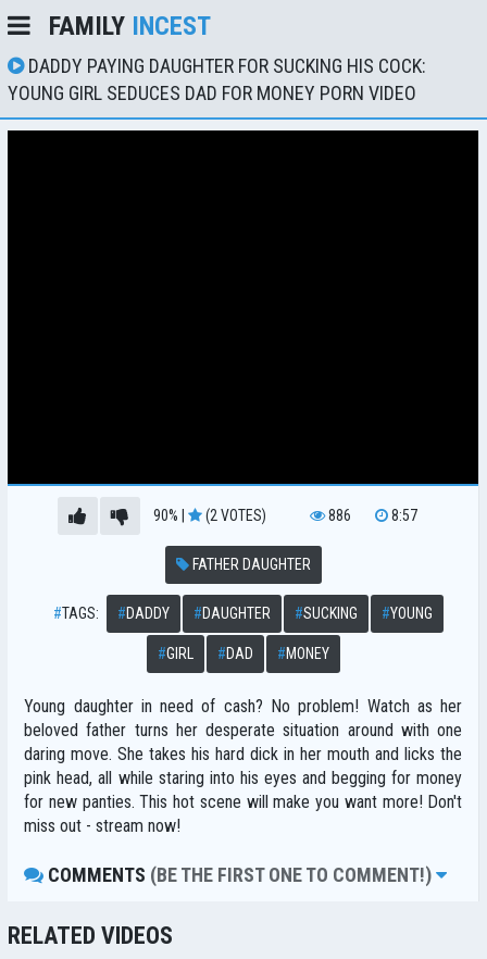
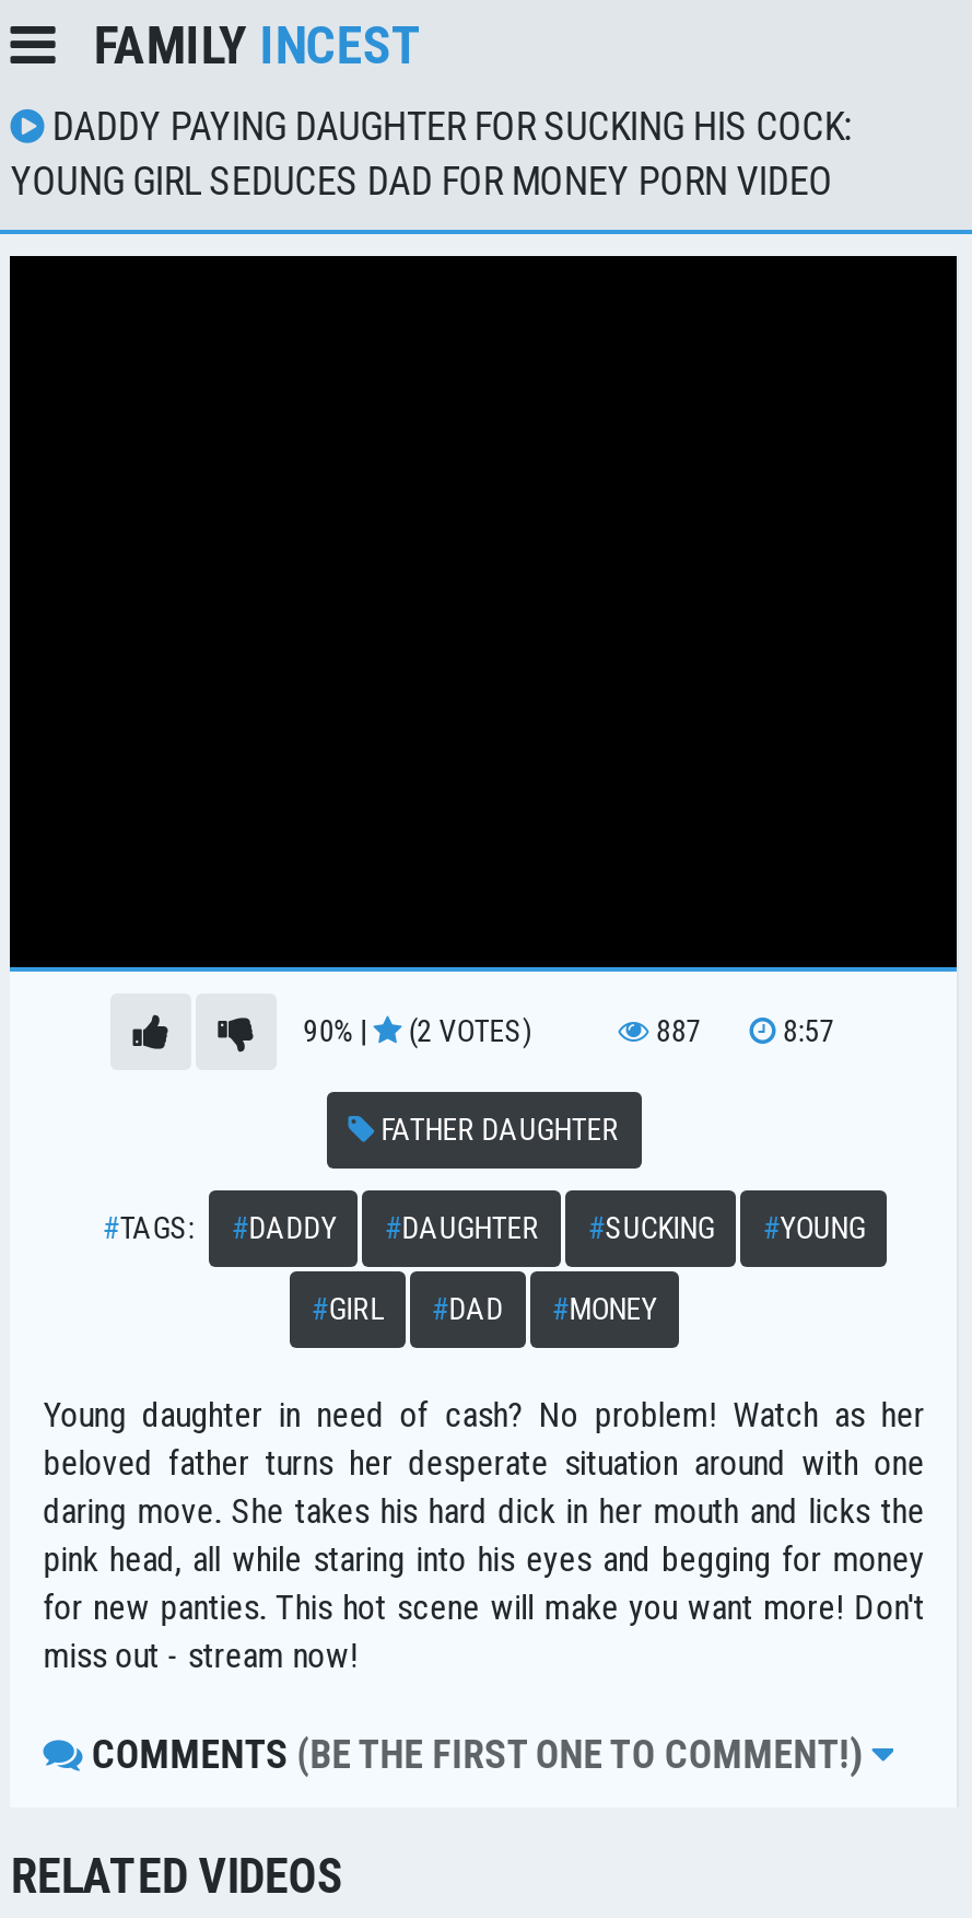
- 886
+ 887
